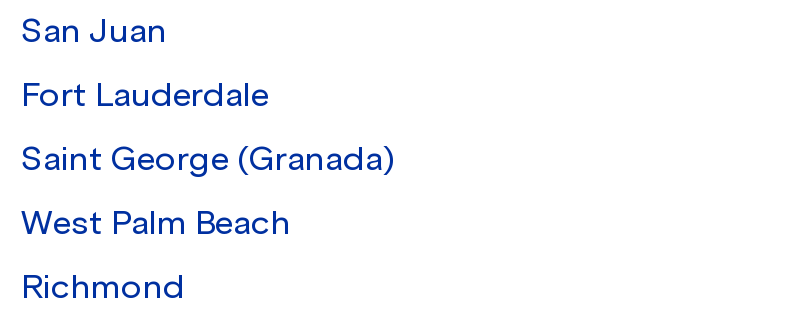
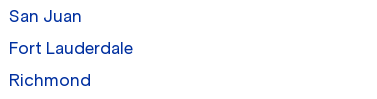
- Saint George (Granada)
- West Palm Beach
